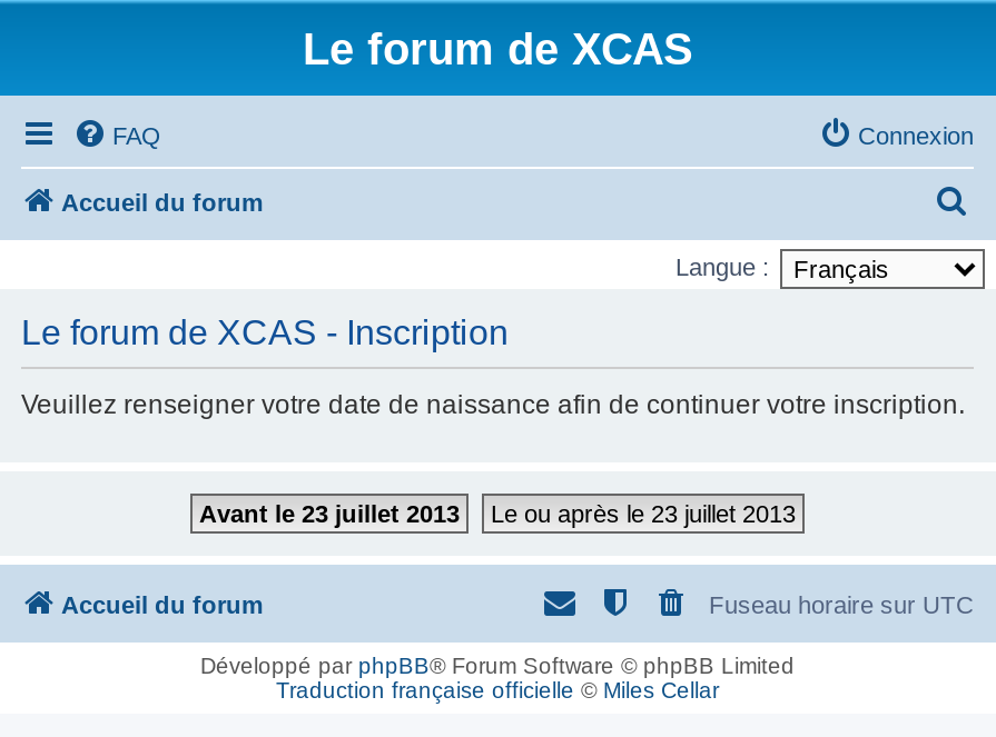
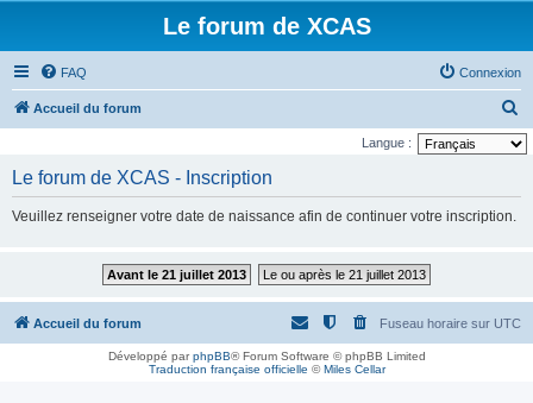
- Avant le 23 juillet 2013
+ Avant le 21 juillet 2013

- Le ou après le 23 juillet 2013
+ Le ou après le 21 juillet 2013
